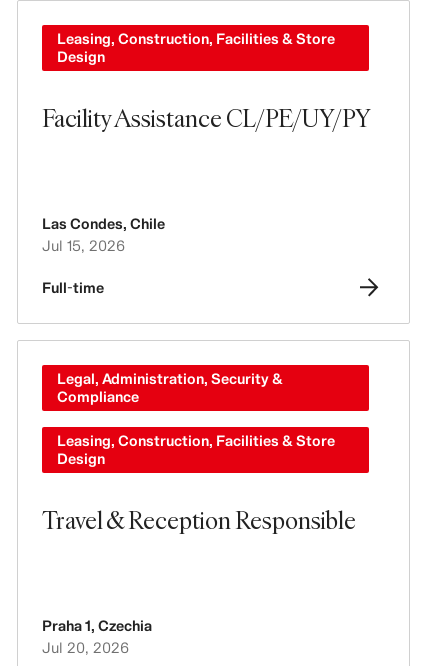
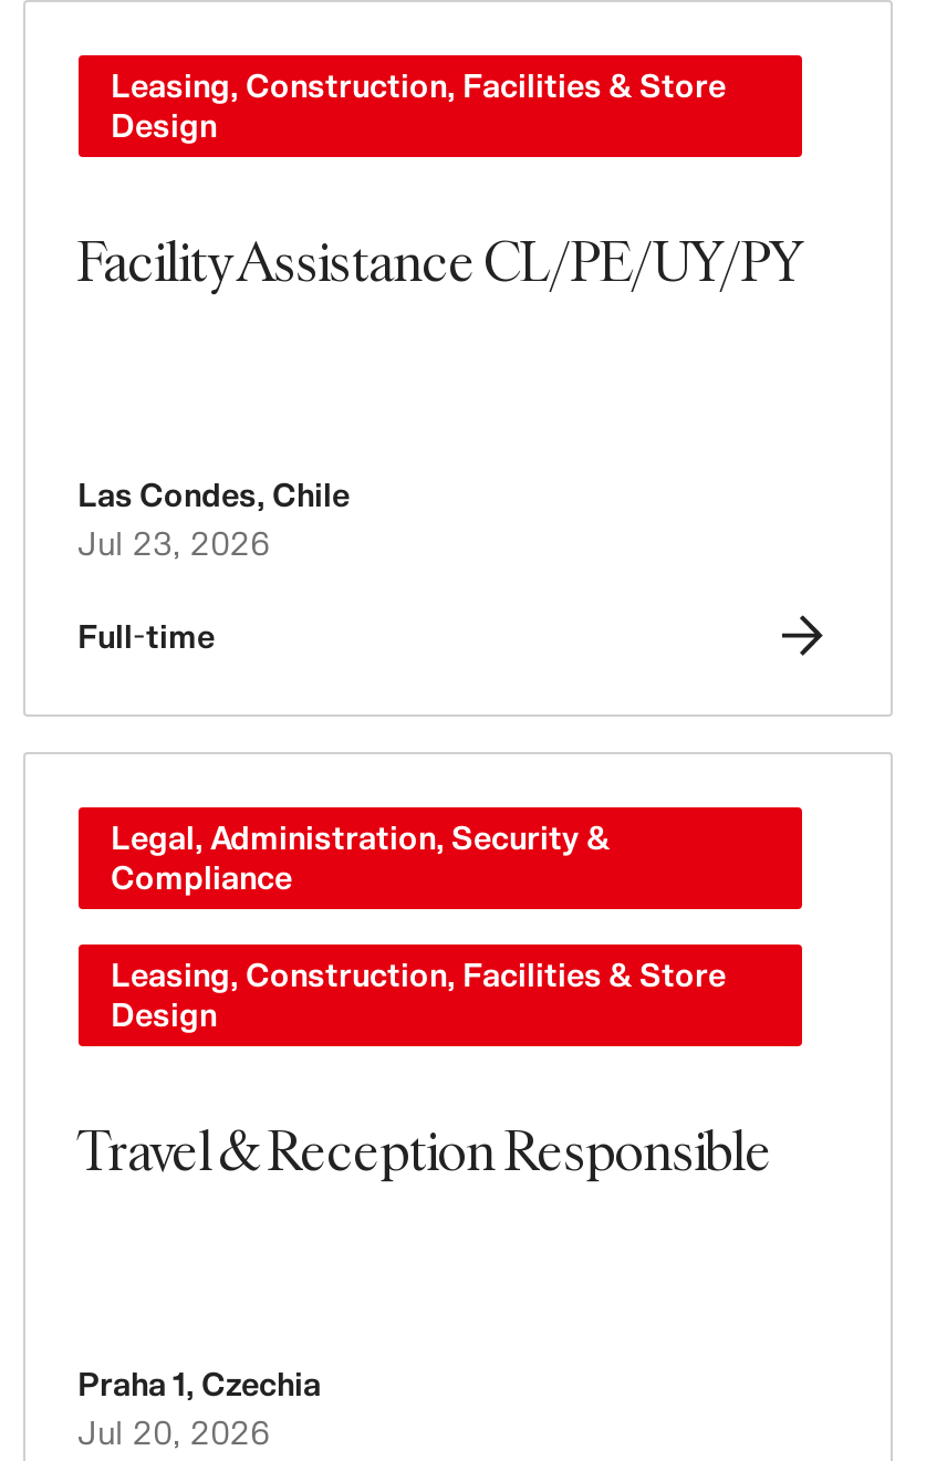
- Jul 15, 2026
+ Jul 23, 2026
